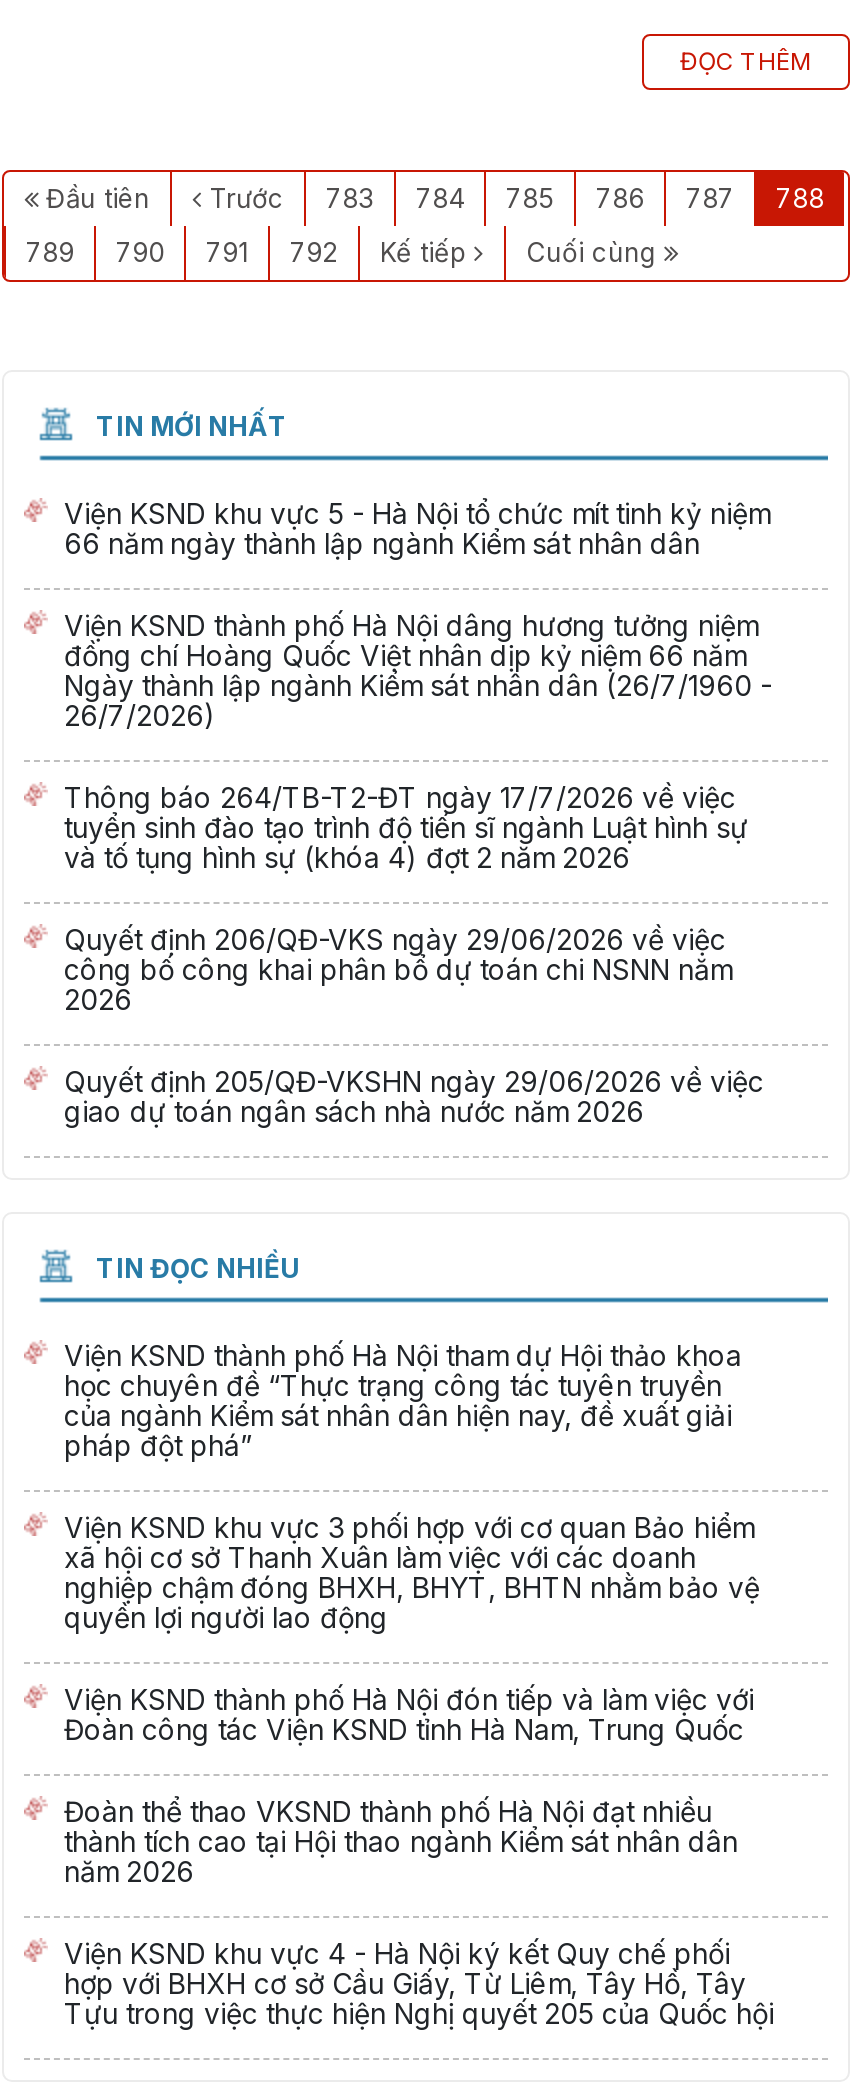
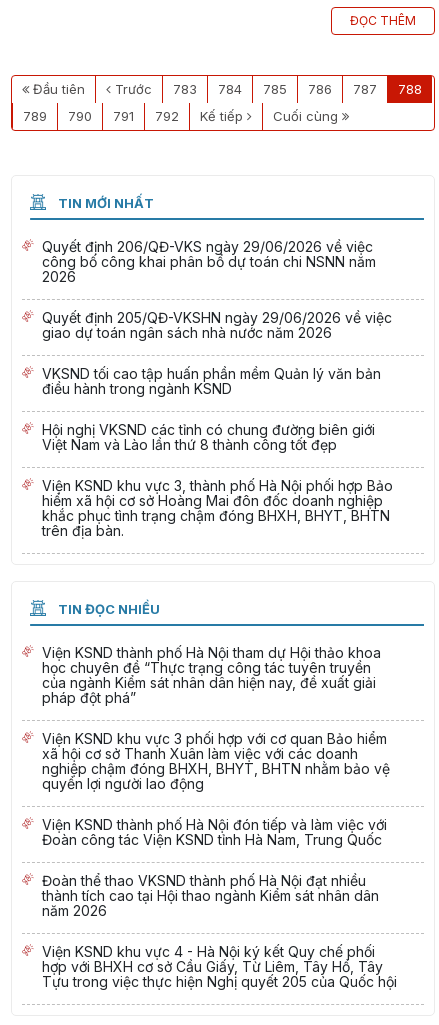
- Viện KSND khu vực 5 - Hà Nội tổ chức mít tinh kỷ niệm
- 66 năm ngày thành lập ngành Kiểm sát nhân dân
- Viện KSND thành phố Hà Nội dâng hương tưởng niệm
- đồng chí Hoàng Quốc Việt nhân dịp kỷ niệm 66 năm
- Ngày thành lập ngành Kiểm sát nhân dân (26/7/1960 -
- 26/7/2026)
- Thông báo 264/TB-T2-ĐT ngày 17/7/2026 về việc
- tuyển sinh đào tạo trình độ tiến sĩ ngành Luật hình sự
- và tố tụng hình sự (khóa 4) đợt 2 năm 2026

moved up: Quyết định 206/QĐ-VKS ngày 29/06/2026 về việc | công bố công khai phân bổ dự toán chi NSNN năm | 2026 | Quyết định 205/QĐ-VKSHN ngày 29/06/2026 về việc | giao dự toán ngân sách nhà nước năm 2026

+ VKSND tối cao tập huấn phần mềm Quản lý văn bản
+ điều hành trong ngành KSND
+ Hội nghị VKSND các tỉnh có chung đường biên giới
+ Việt Nam và Lào lần thứ 8 thành công tốt đẹp
+ Viện KSND khu vực 3, thành phố Hà Nội phối hợp Bảo
+ hiểm xã hội cơ sở Hoàng Mai đôn đốc doanh nghiệp
+ khắc phục tình trạng chậm đóng BHXH, BHYT, BHTN
+ trên địa bàn.
